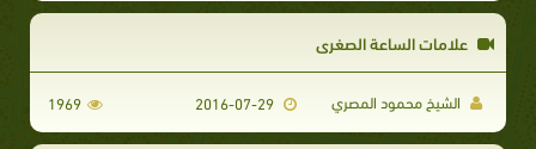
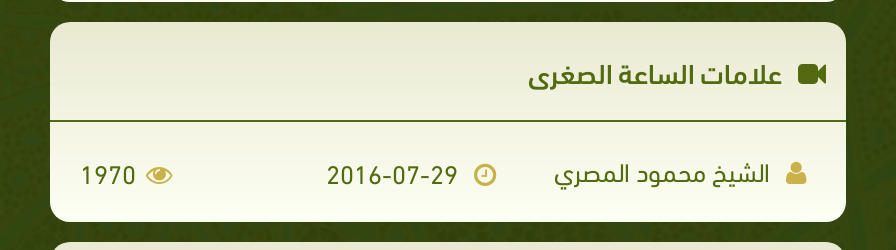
- 1969
+ 1970
